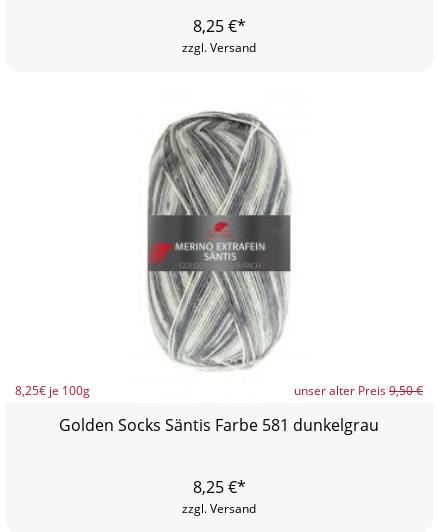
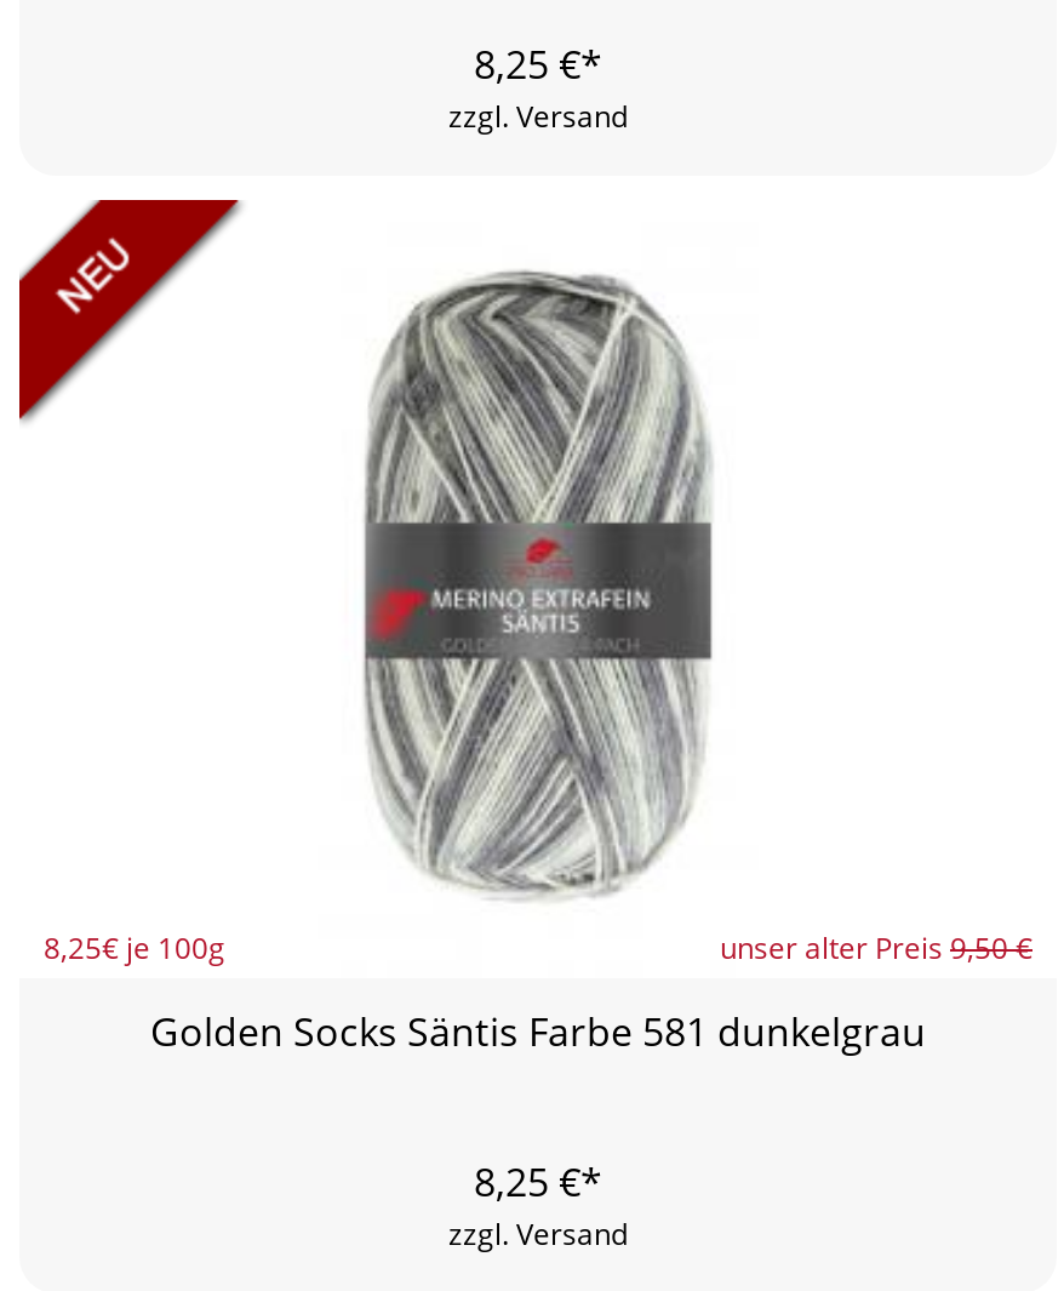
+ [image]
